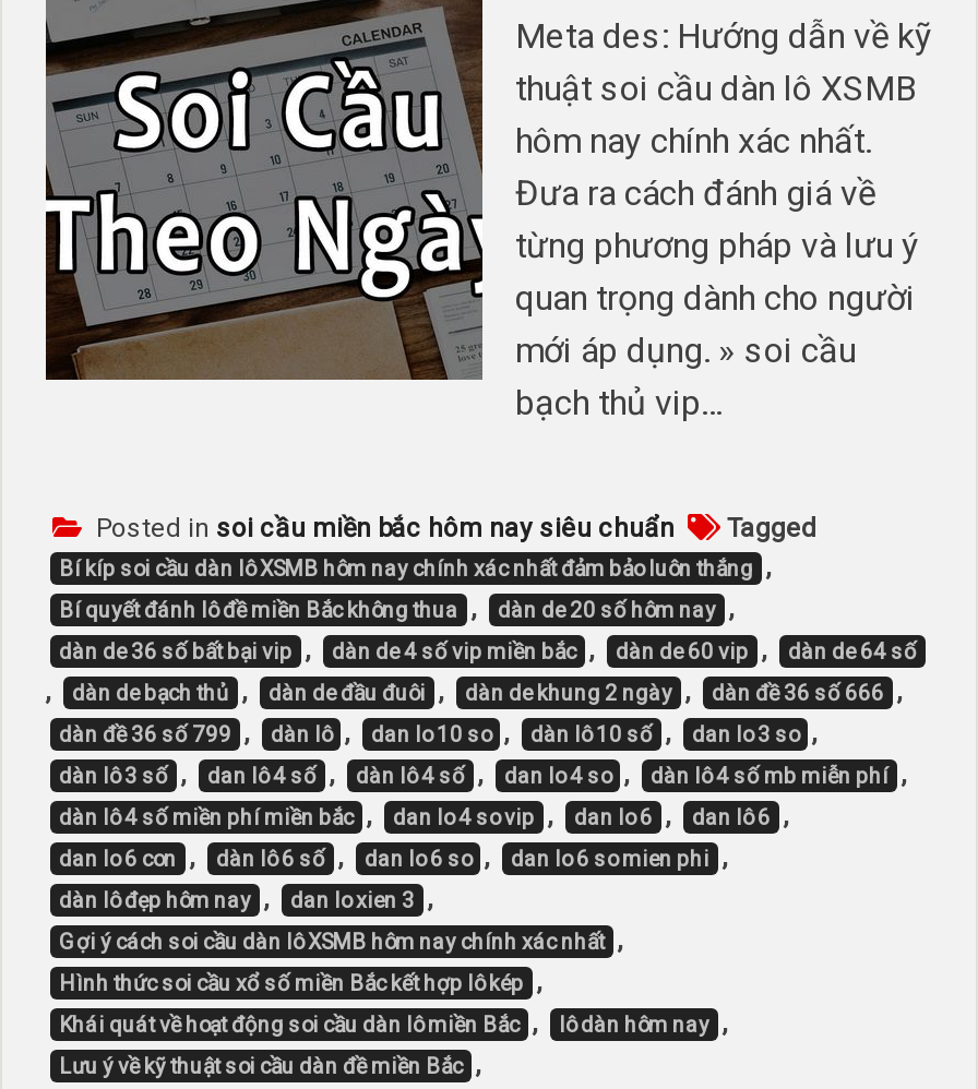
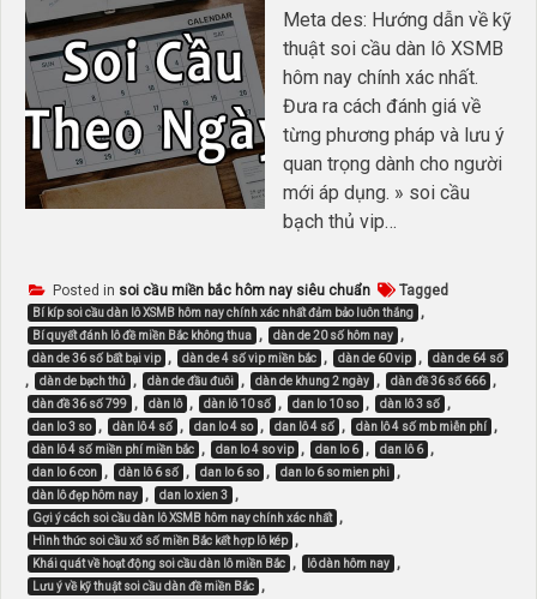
- dàn đề 36 số 799 , dàn lô , dan lo 10 so , dàn lô 10 số , dan lo 3 so ,
+ dàn đề 36 số 799 , dàn lô , dàn lô 10 số , dan lo 10 so , dàn lô 3 số ,

- dàn lô 3 số , dan lô 4 số , dàn lô 4 số , dan lo 4 so , dàn lô 4 số mb miễn phí ,
+ dan lo 3 so , dàn lô 4 số , dan lo 4 so , dan lô 4 số , dàn lô 4 số mb miễn phí ,
